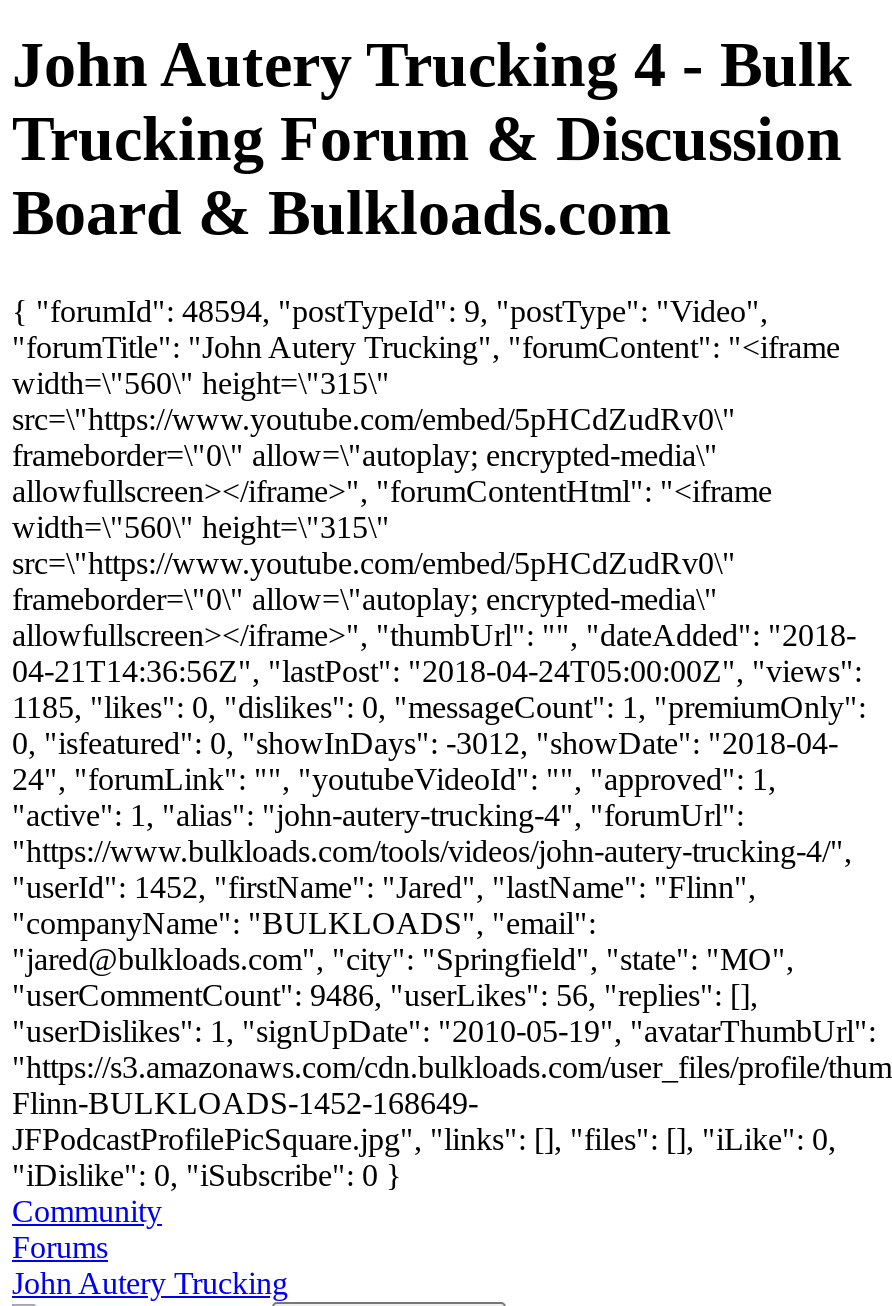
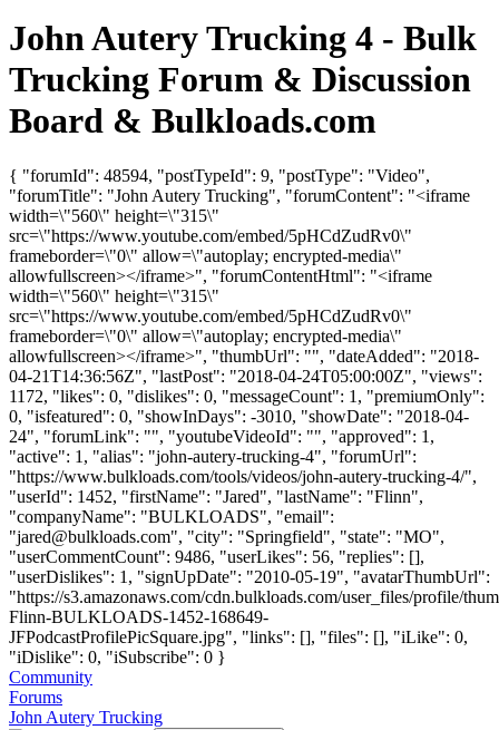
- 1185, "likes": 0, "dislikes": 0, "messageCount": 1, "premiumOnly":
+ 1172, "likes": 0, "dislikes": 0, "messageCount": 1, "premiumOnly":

- 0, "isfeatured": 0, "showInDays": -3012, "showDate": "2018-04-
+ 0, "isfeatured": 0, "showInDays": -3010, "showDate": "2018-04-
